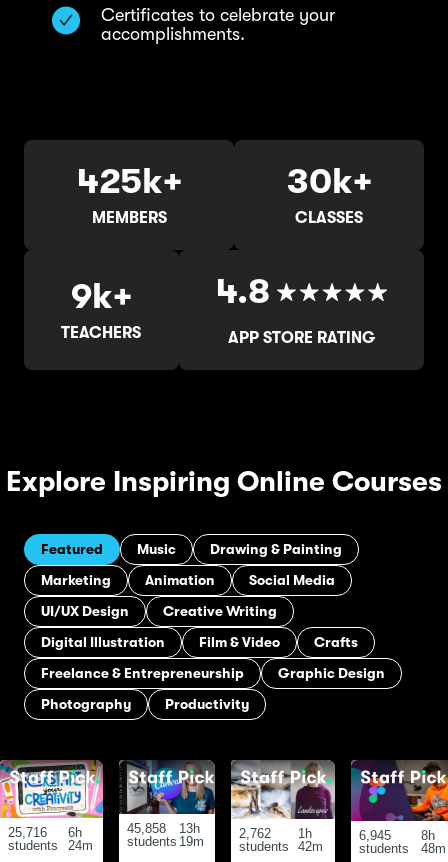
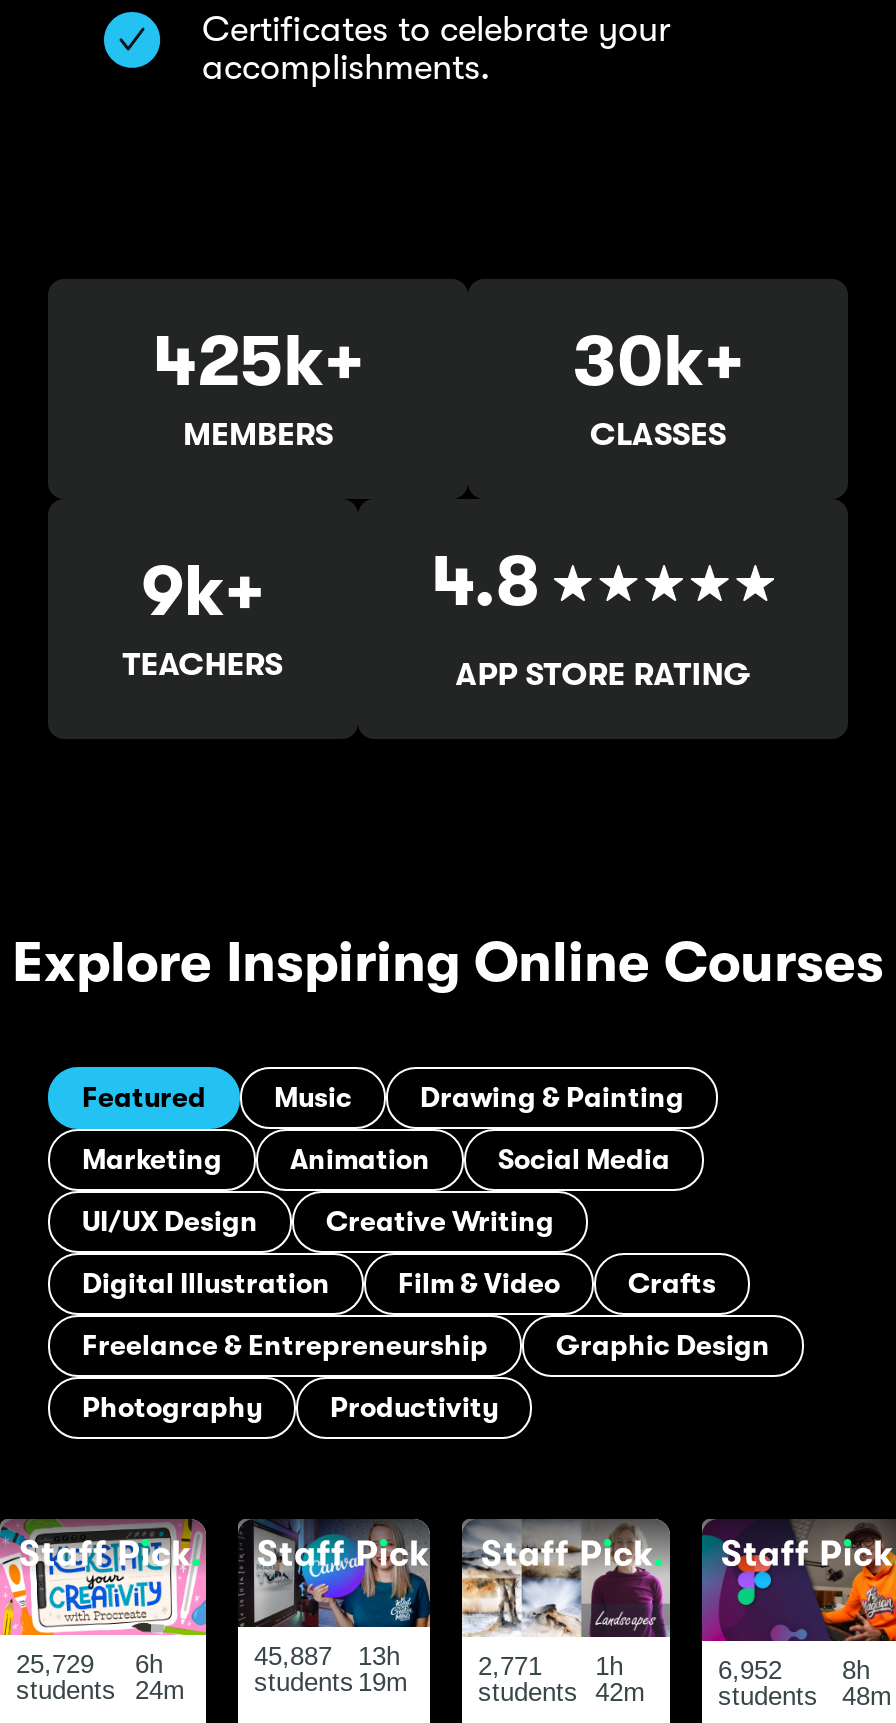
- 25,716 6h
+ 25,729 6h

- 45,858 13h
+ 45,887 13h

- 2,762 1h
+ 2,771 1h

- 6,945 8h
+ 6,952 8h
